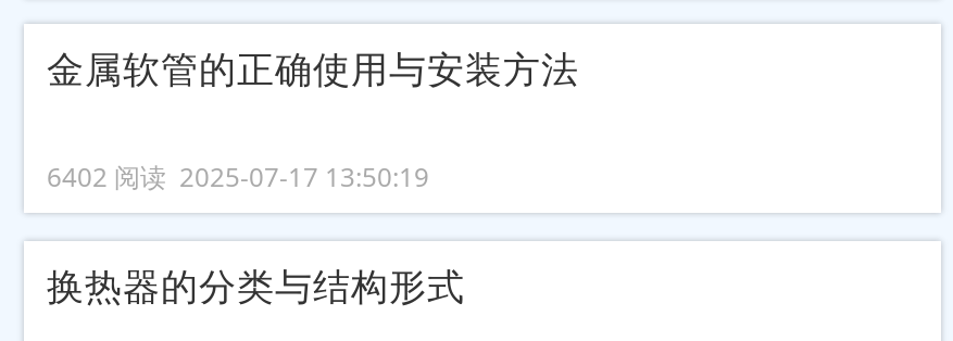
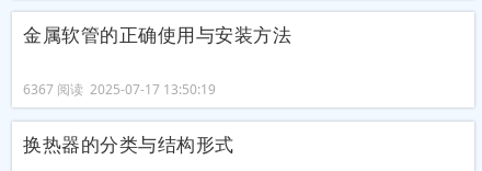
- 6402 阅读 2025-07-17 13:50:19
+ 6367 阅读 2025-07-17 13:50:19
